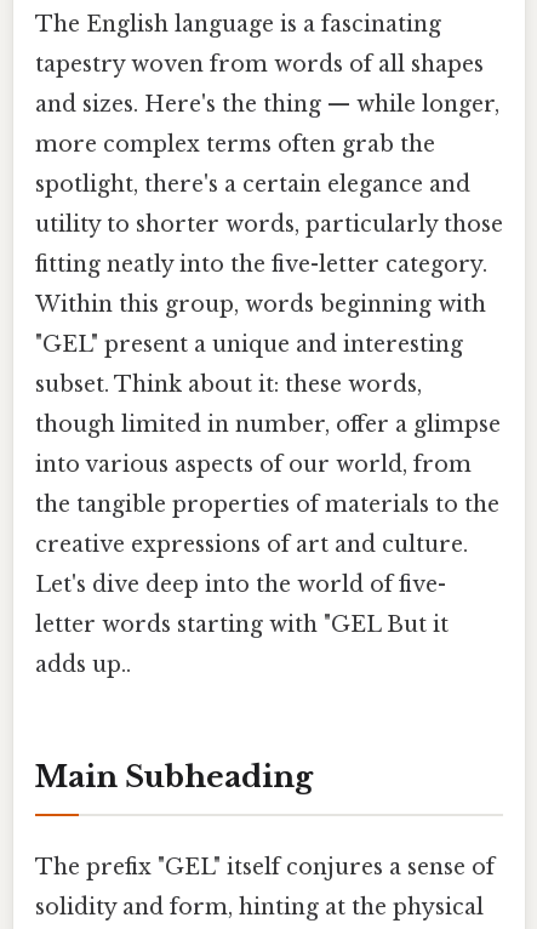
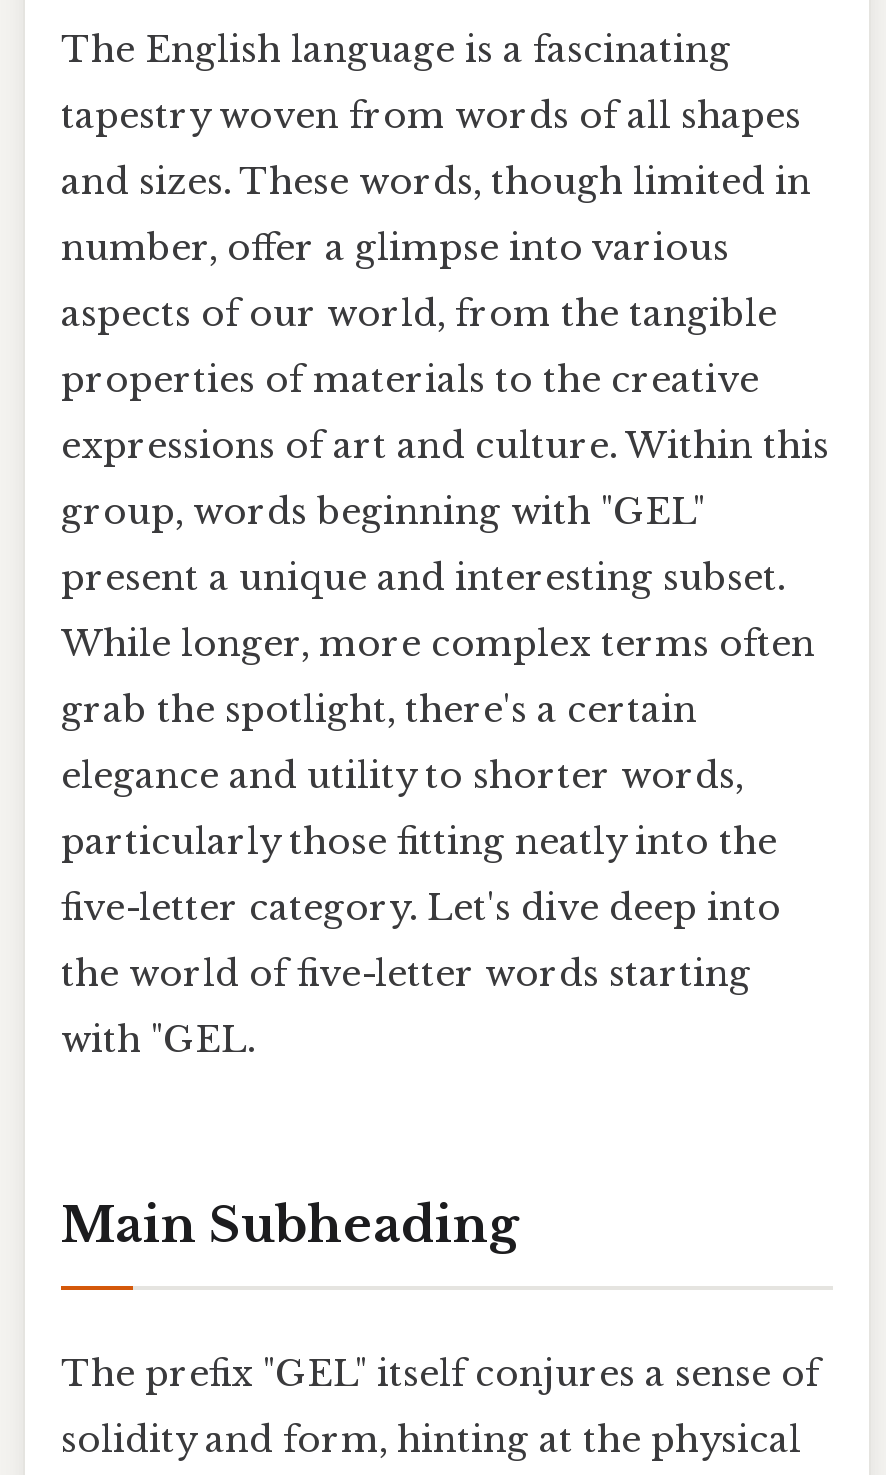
- and sizes. Here's the thing — while longer,
- more complex terms often grab the
- spotlight, there's a certain elegance and
- utility to shorter words, particularly those
- fitting neatly into the five-letter category.
- Within this group, words beginning with
- "GEL" present a unique and interesting
- subset. Think about it: these words,
- though limited in number, offer a glimpse
- into various aspects of our world, from
- the tangible properties of materials to the
- creative expressions of art and culture.
- Let's dive deep into the world of five-
- letter words starting with "GEL But it
- adds up..
+ and sizes. These words, though limited in
+ number, offer a glimpse into various
+ aspects of our world, from the tangible
+ properties of materials to the creative
+ expressions of art and culture. Within this
+ group, words beginning with "GEL"
+ present a unique and interesting subset.
+ While longer, more complex terms often
+ grab the spotlight, there's a certain
+ elegance and utility to shorter words,
+ particularly those fitting neatly into the
+ five-letter category. Let's dive deep into
+ the world of five-letter words starting
+ with "GEL.
